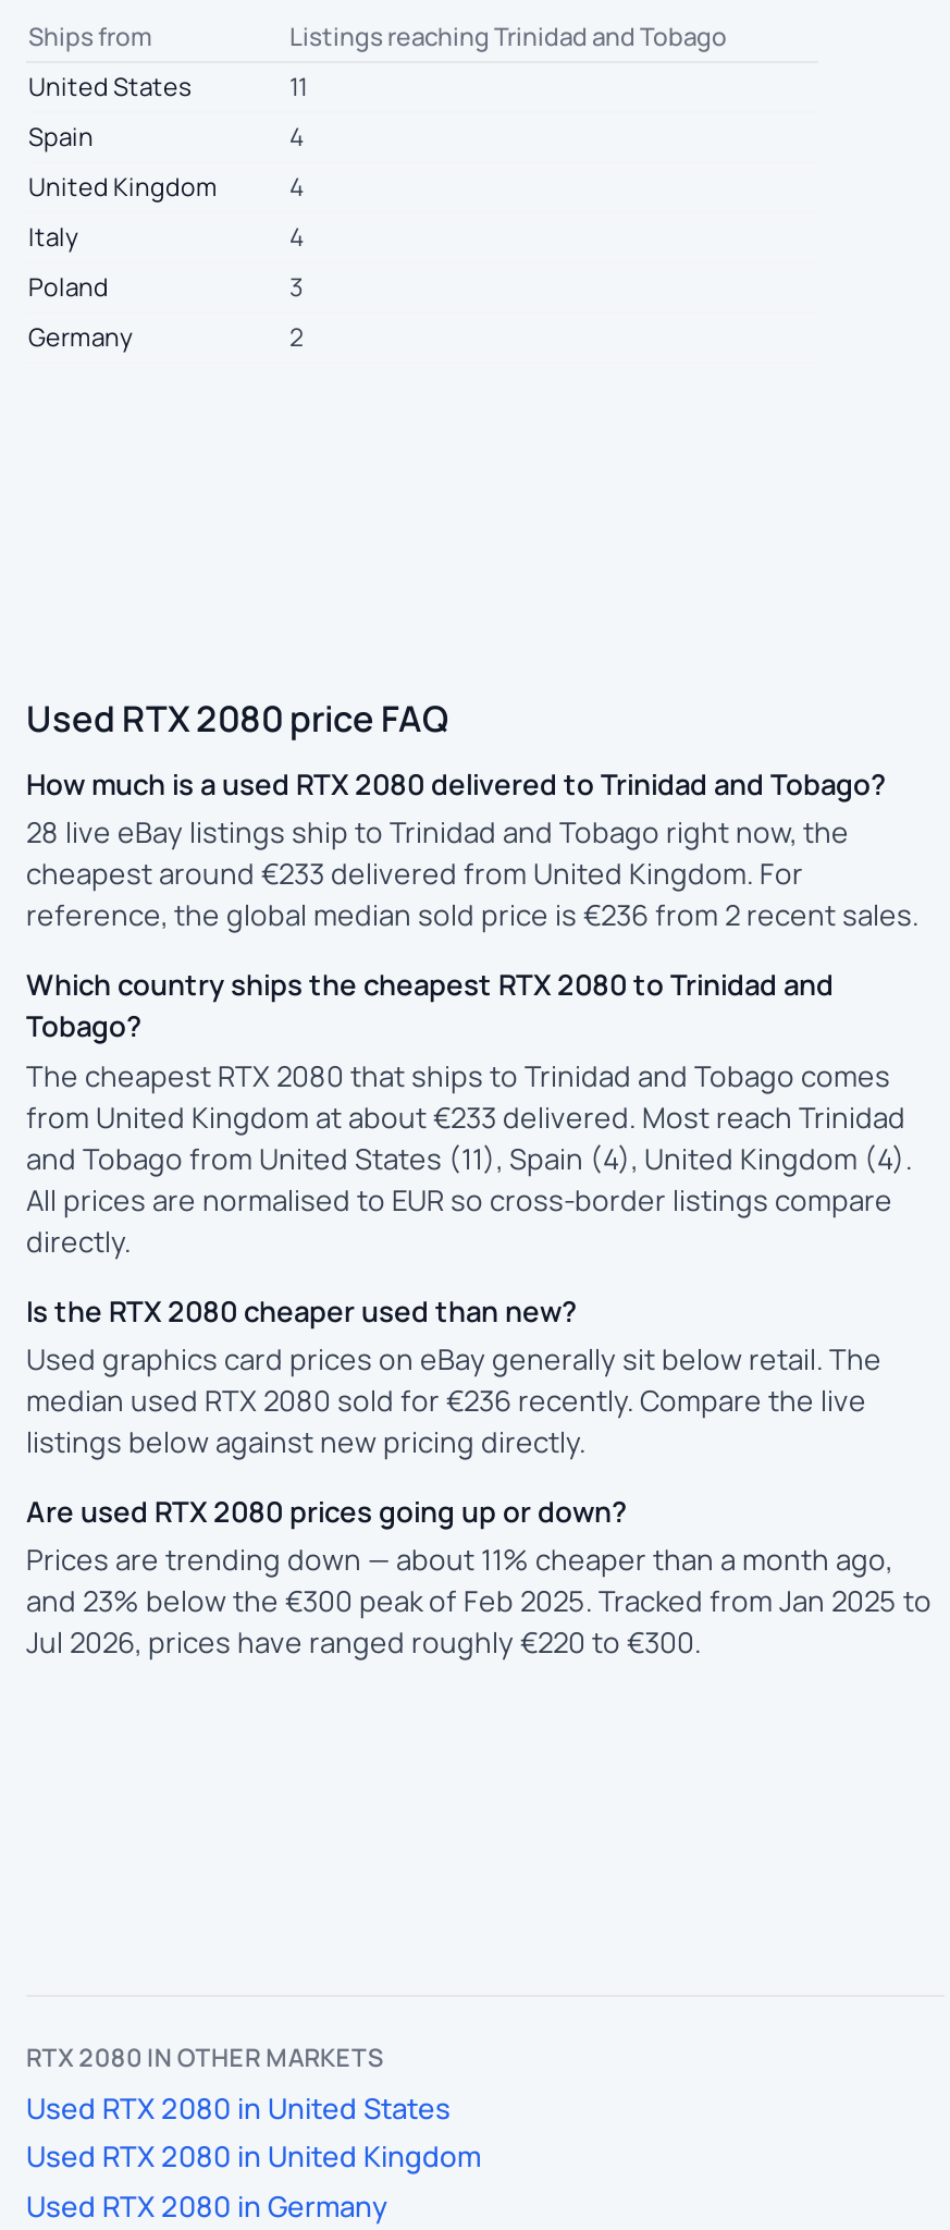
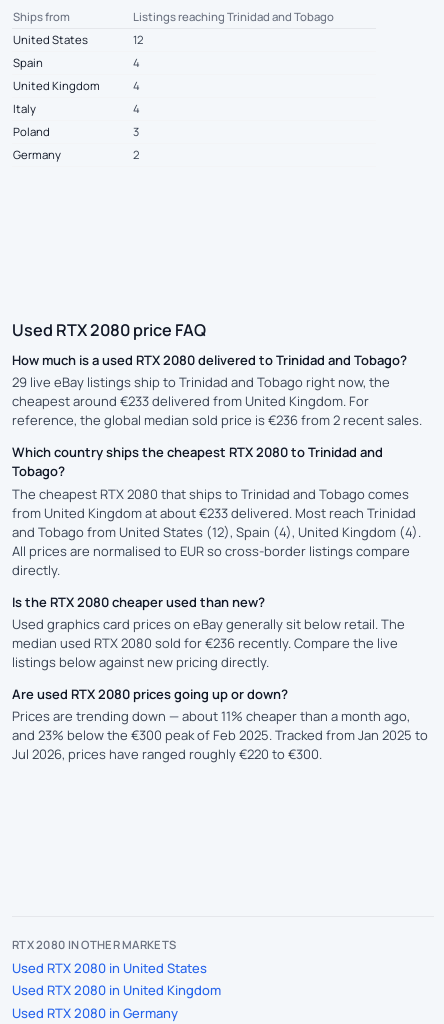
- 11
+ 12

- 28 live eBay listings ship to Trinidad and Tobago right now, the
+ 29 live eBay listings ship to Trinidad and Tobago right now, the

- and Tobago from United States (11), Spain (4), United Kingdom (4).
+ and Tobago from United States (12), Spain (4), United Kingdom (4).
